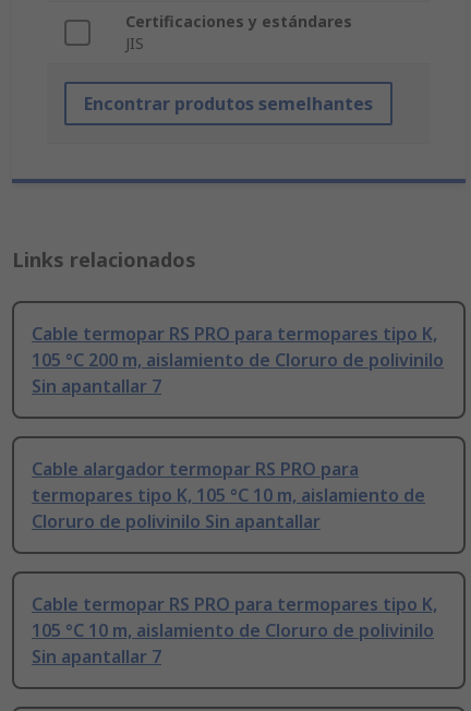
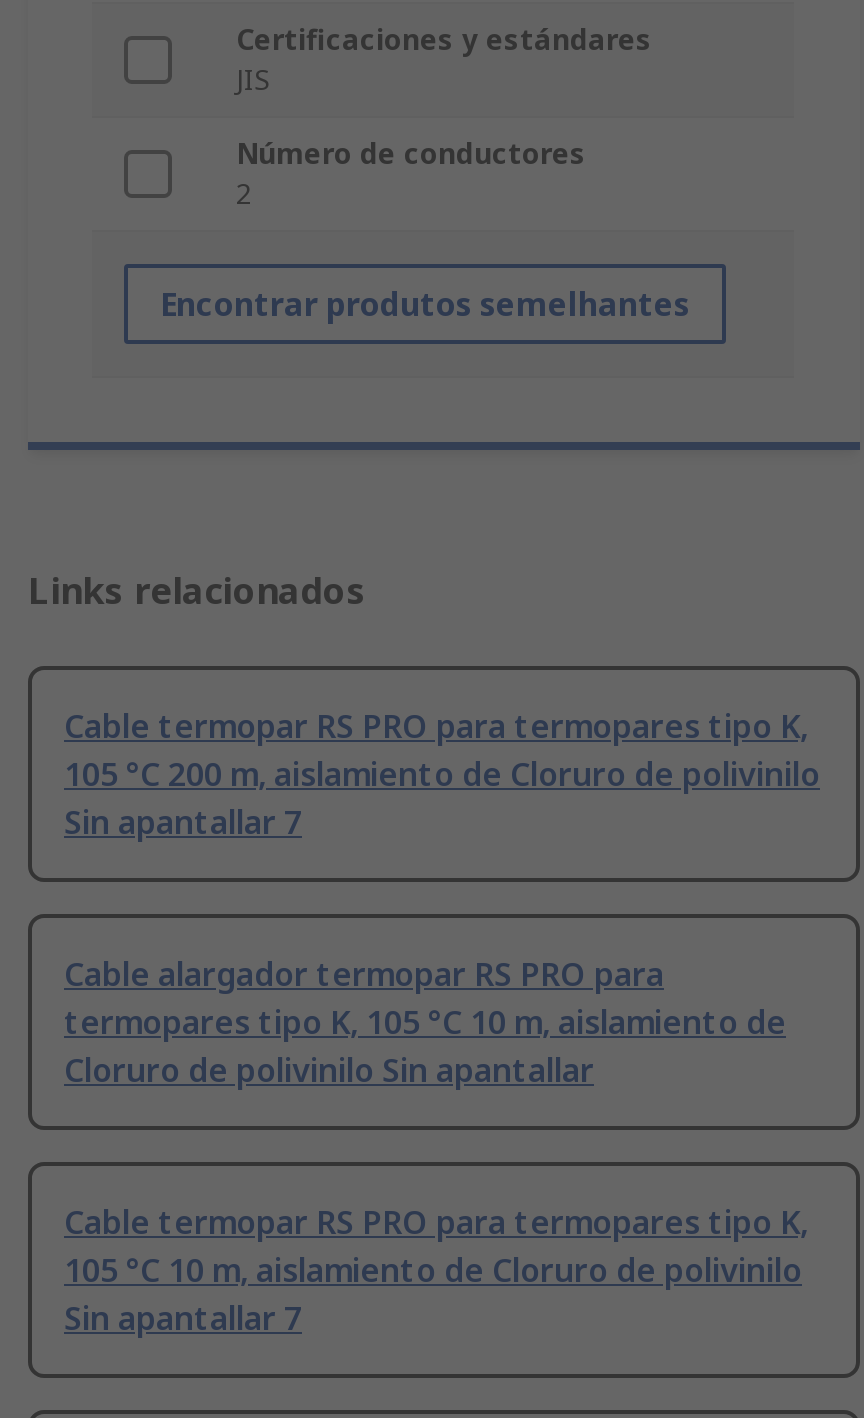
+ Número de conductores
+ 2
